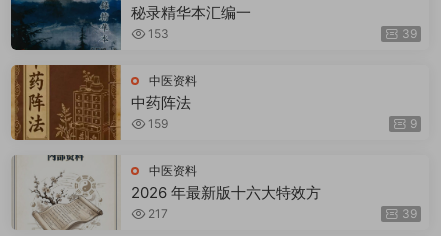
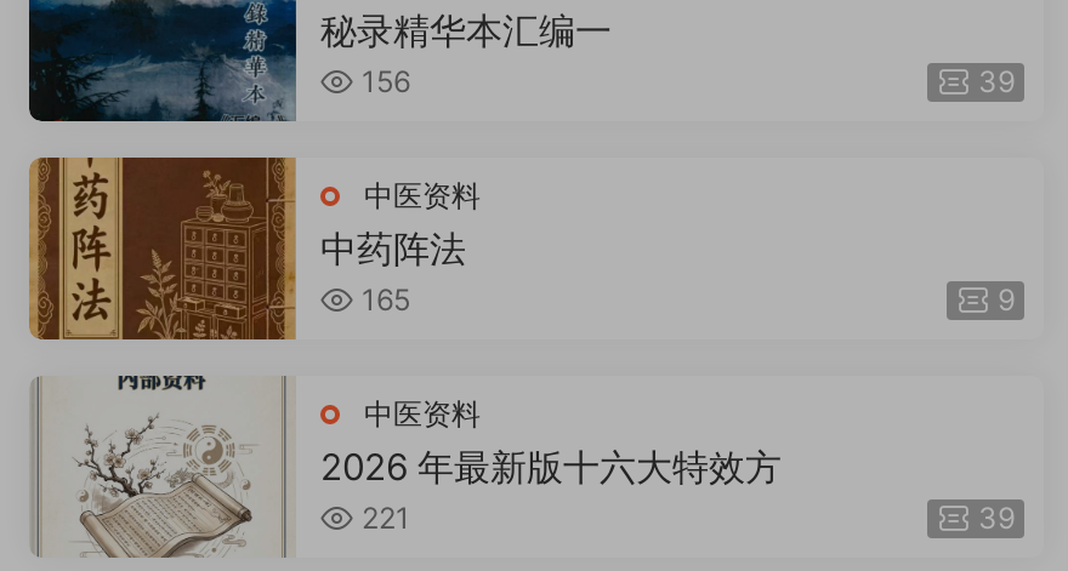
- 153
+ 156

- 159
+ 165

- 217
+ 221
